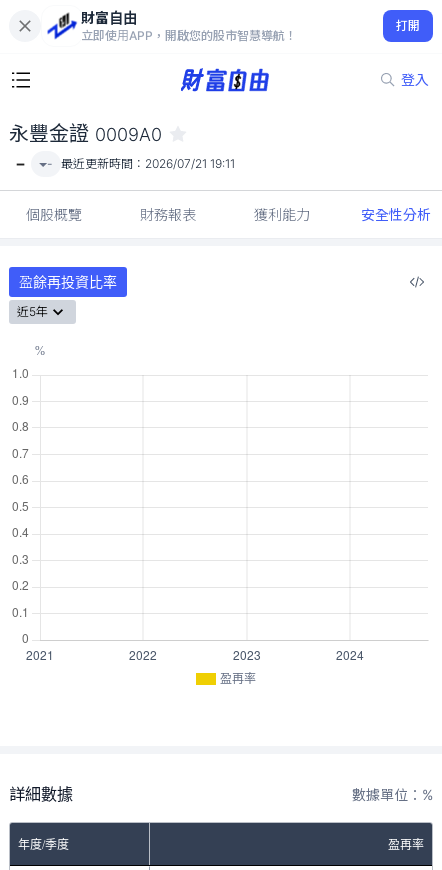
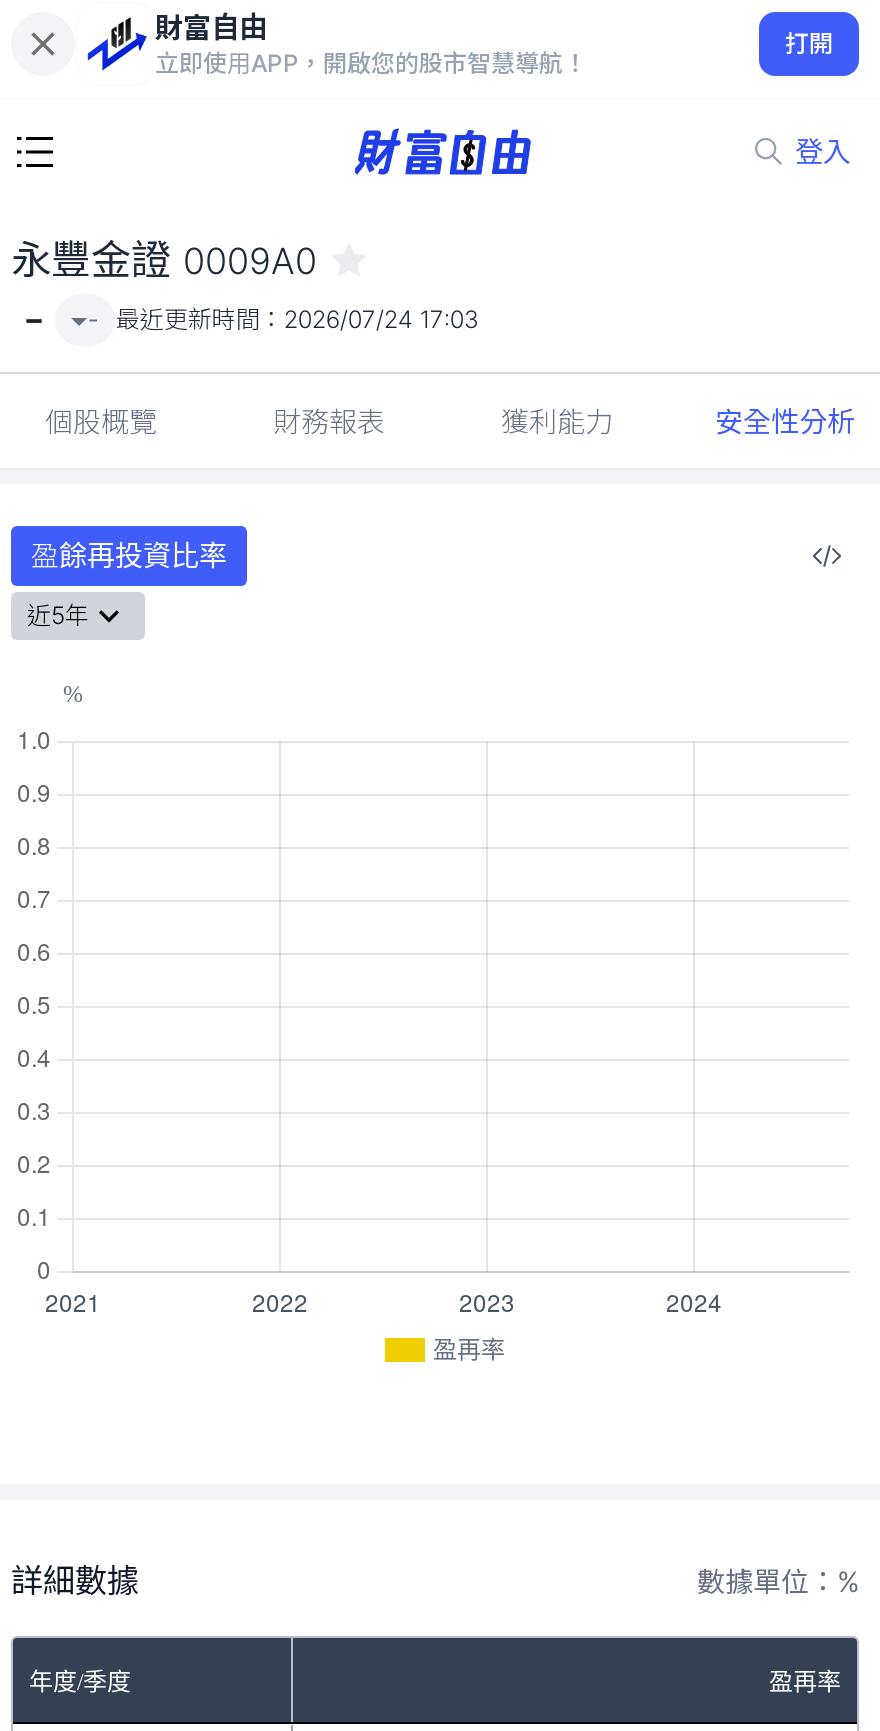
- - 最近更新時間：2026/07/21 19:11
+ - 最近更新時間：2026/07/24 17:03
